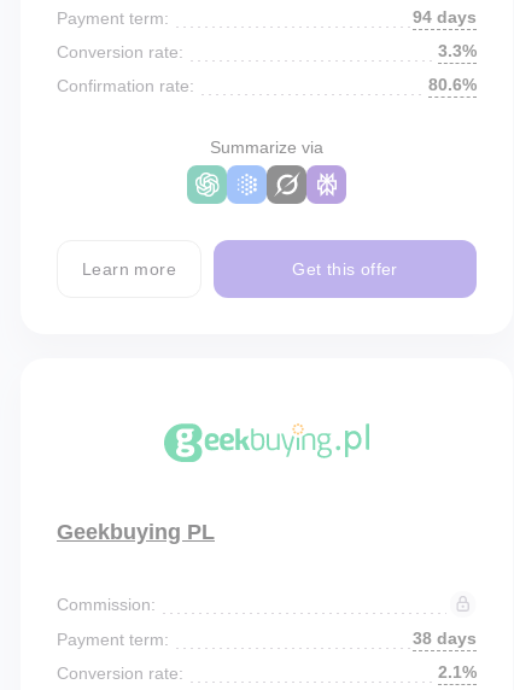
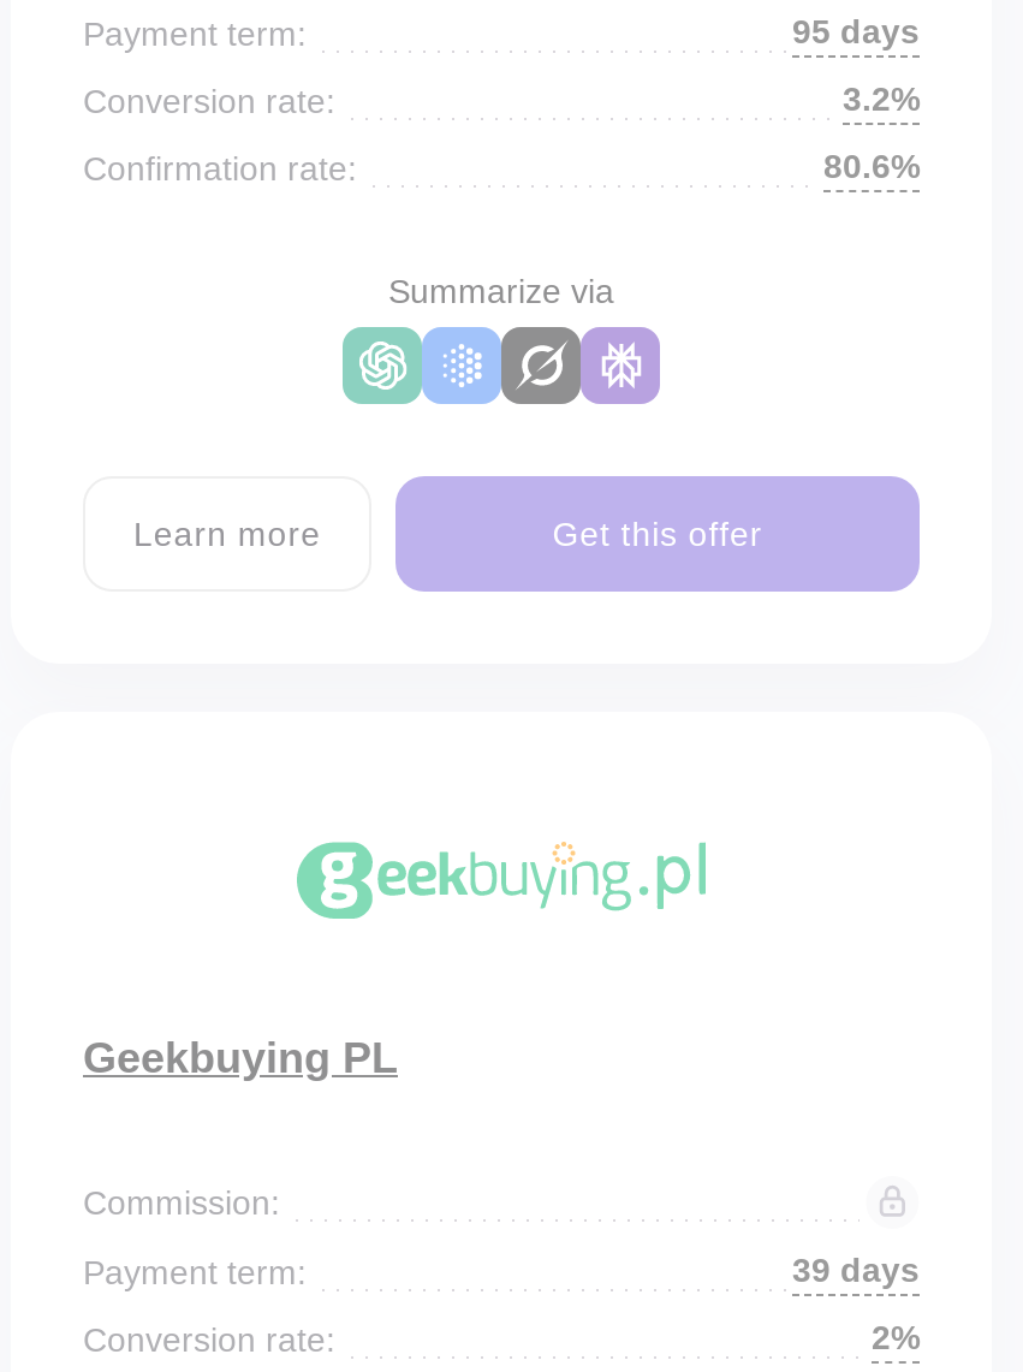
- 94 days
+ 95 days

- 3.3%
+ 3.2%

- 38 days
+ 39 days

- 2.1%
+ 2%
